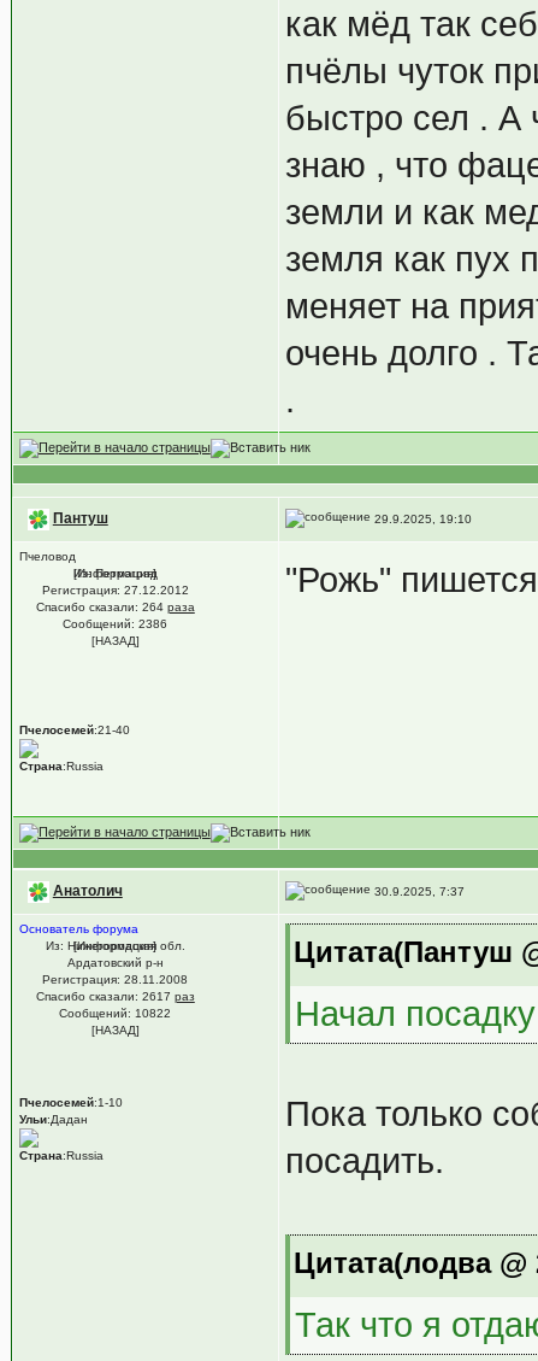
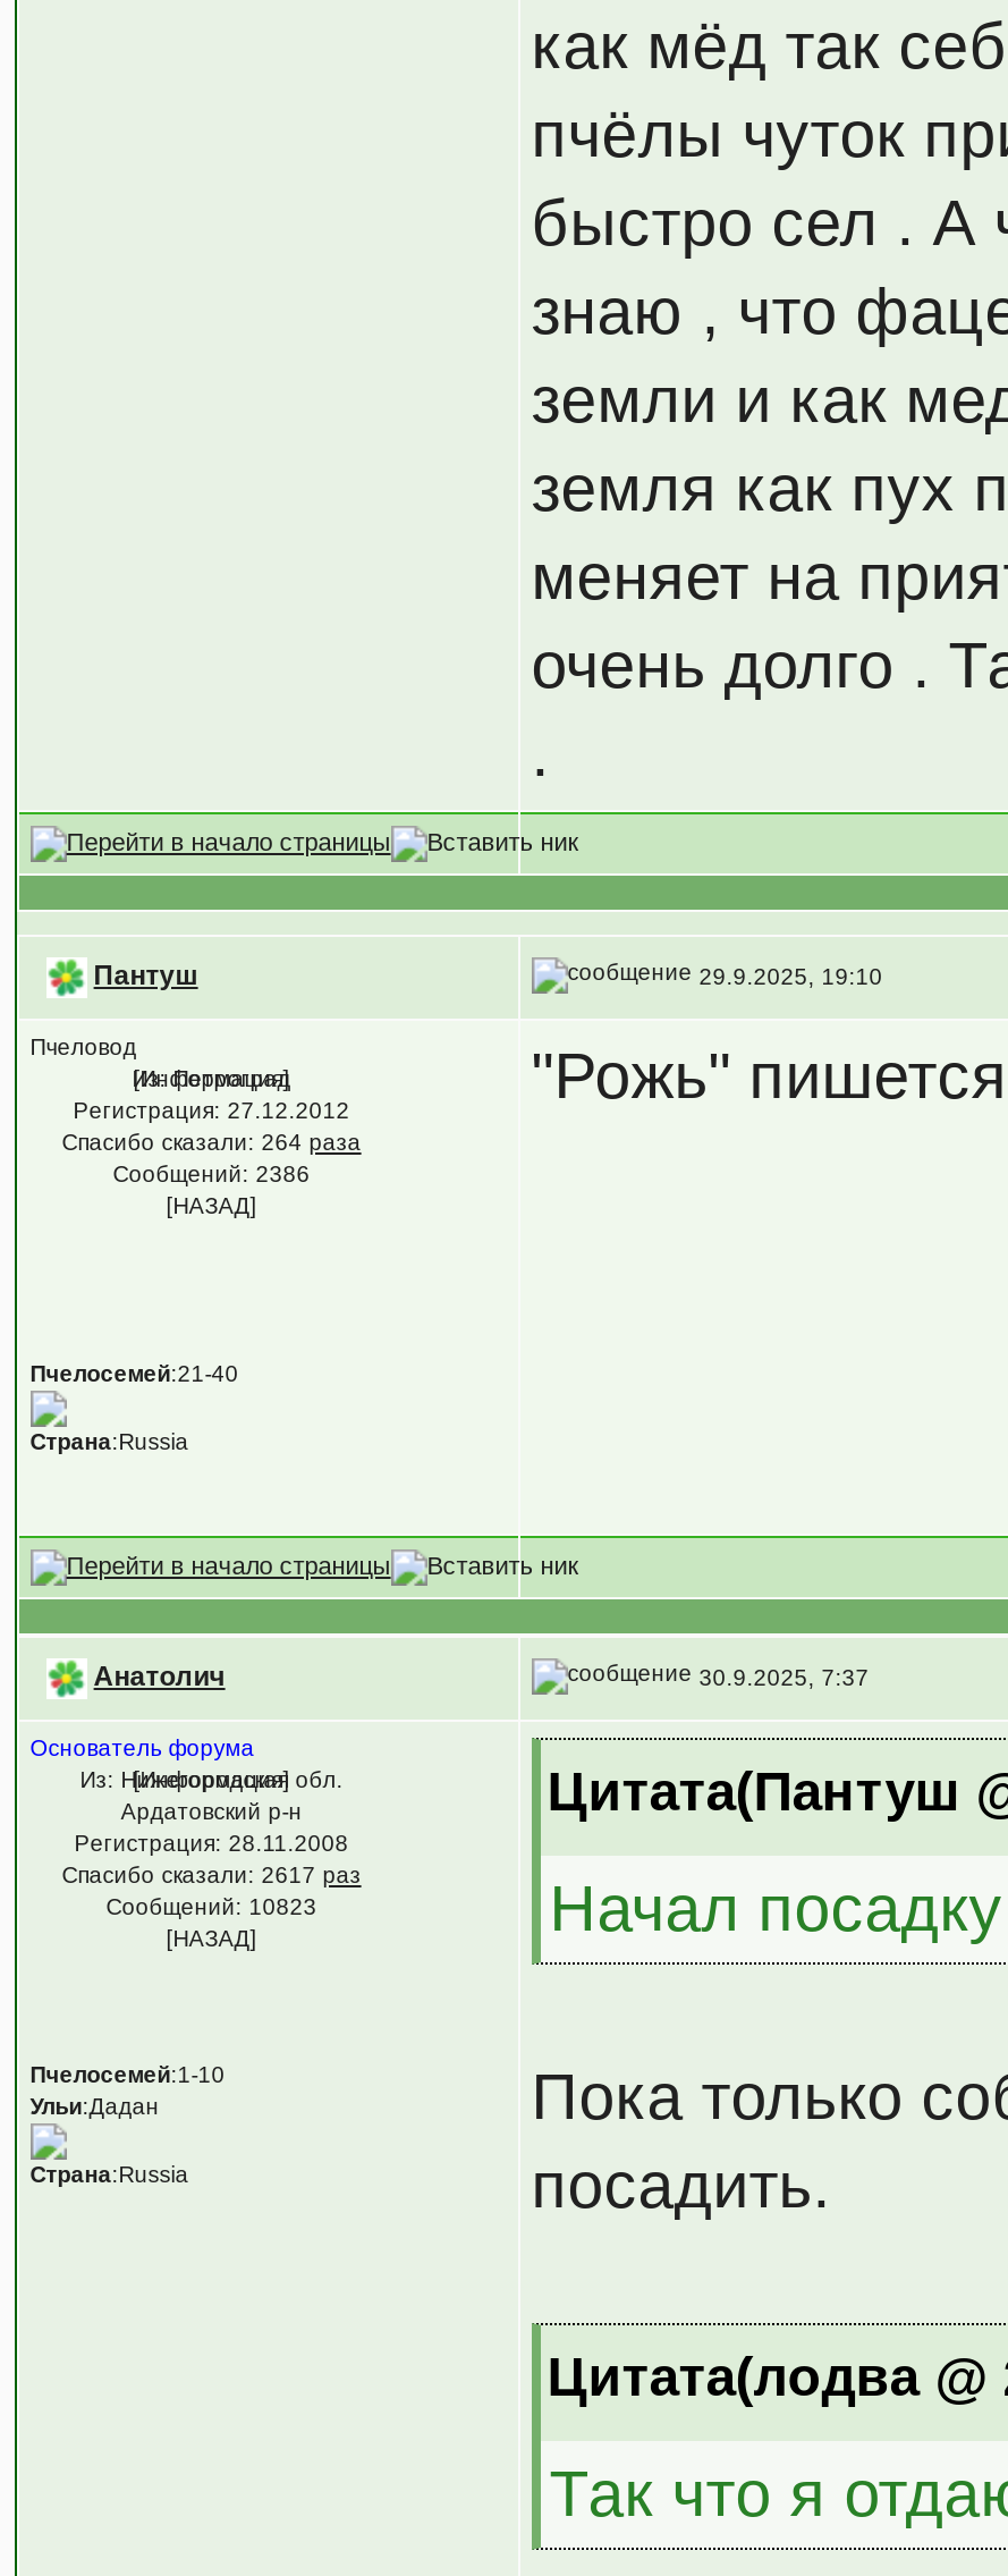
- Сообщений: 10822
+ Сообщений: 10823
